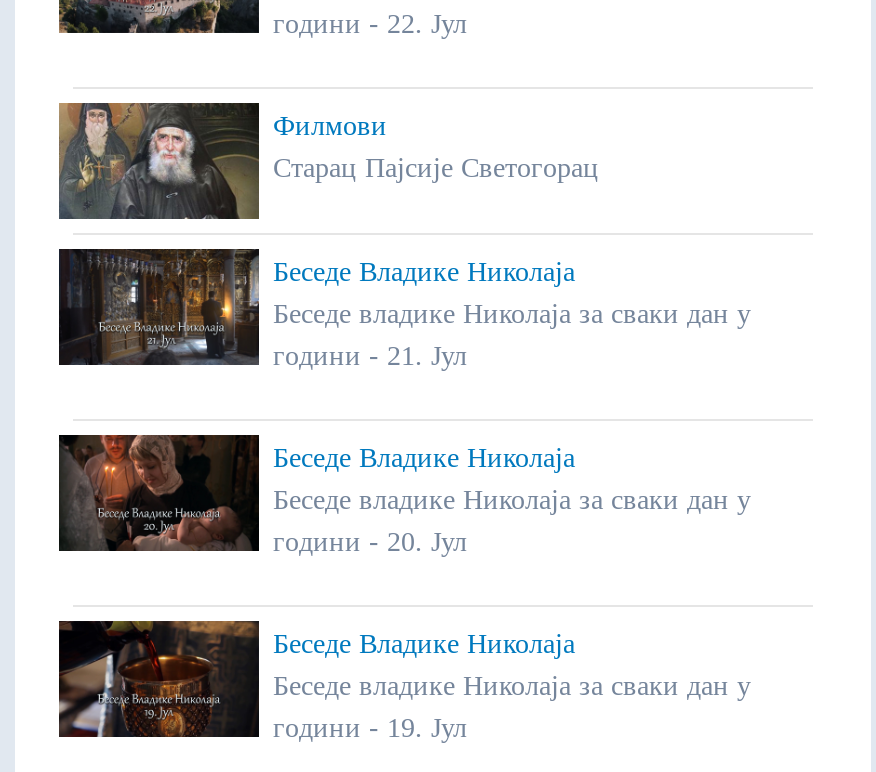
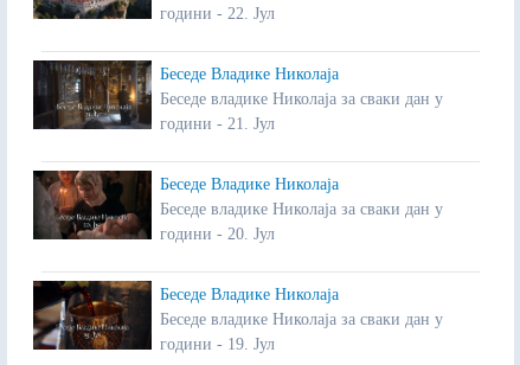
- [image]
- Филмови
- Старац Пајсије Светогорац
